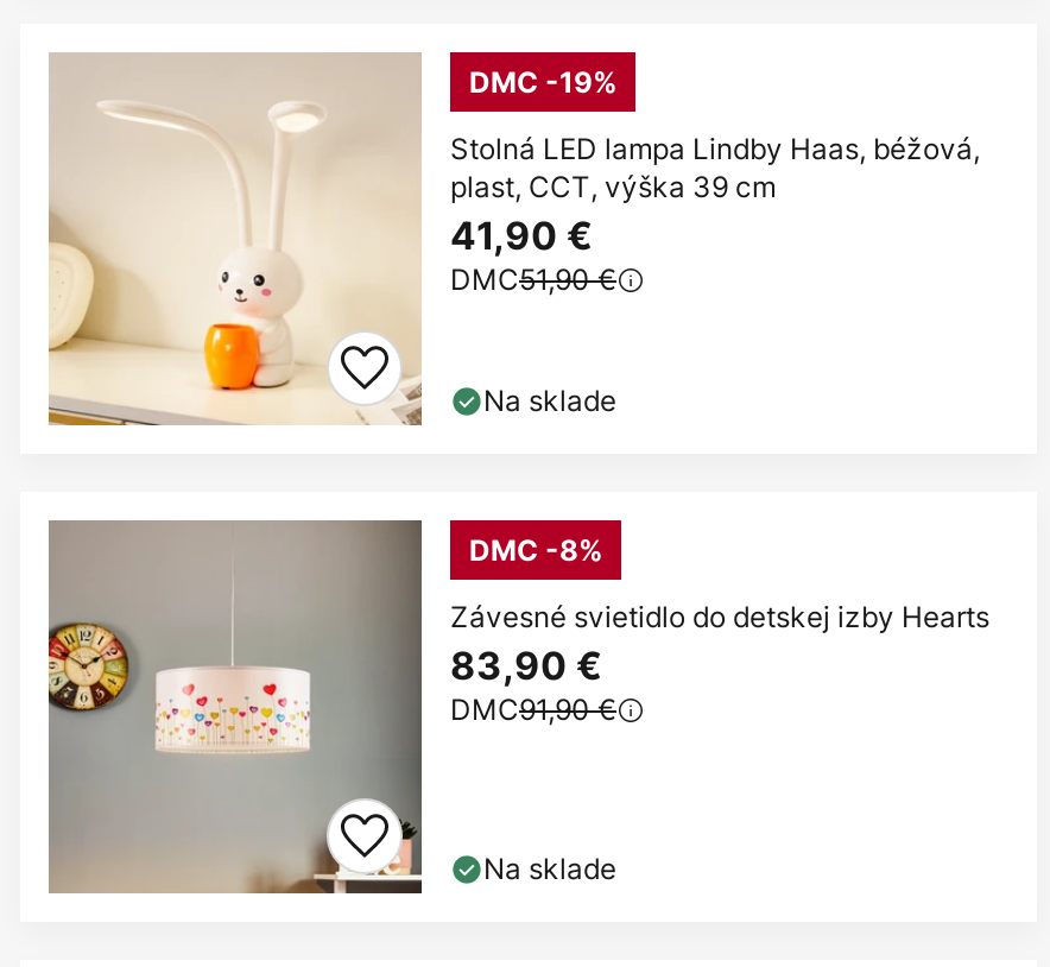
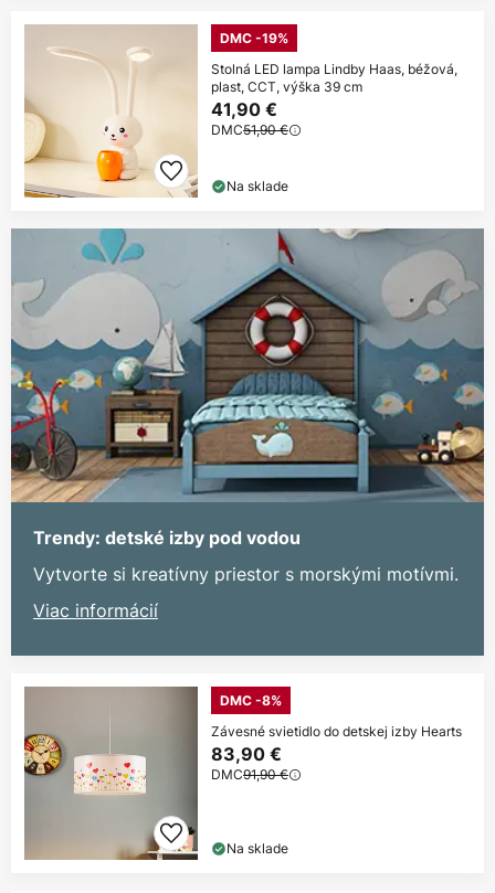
+ [image]
+ Trendy: detské izby pod vodou
+ Vytvorte si kreatívny priestor s morskými motívmi.
+ Viac informácií
